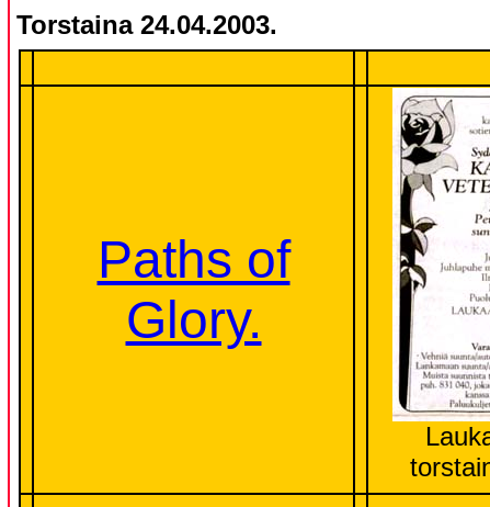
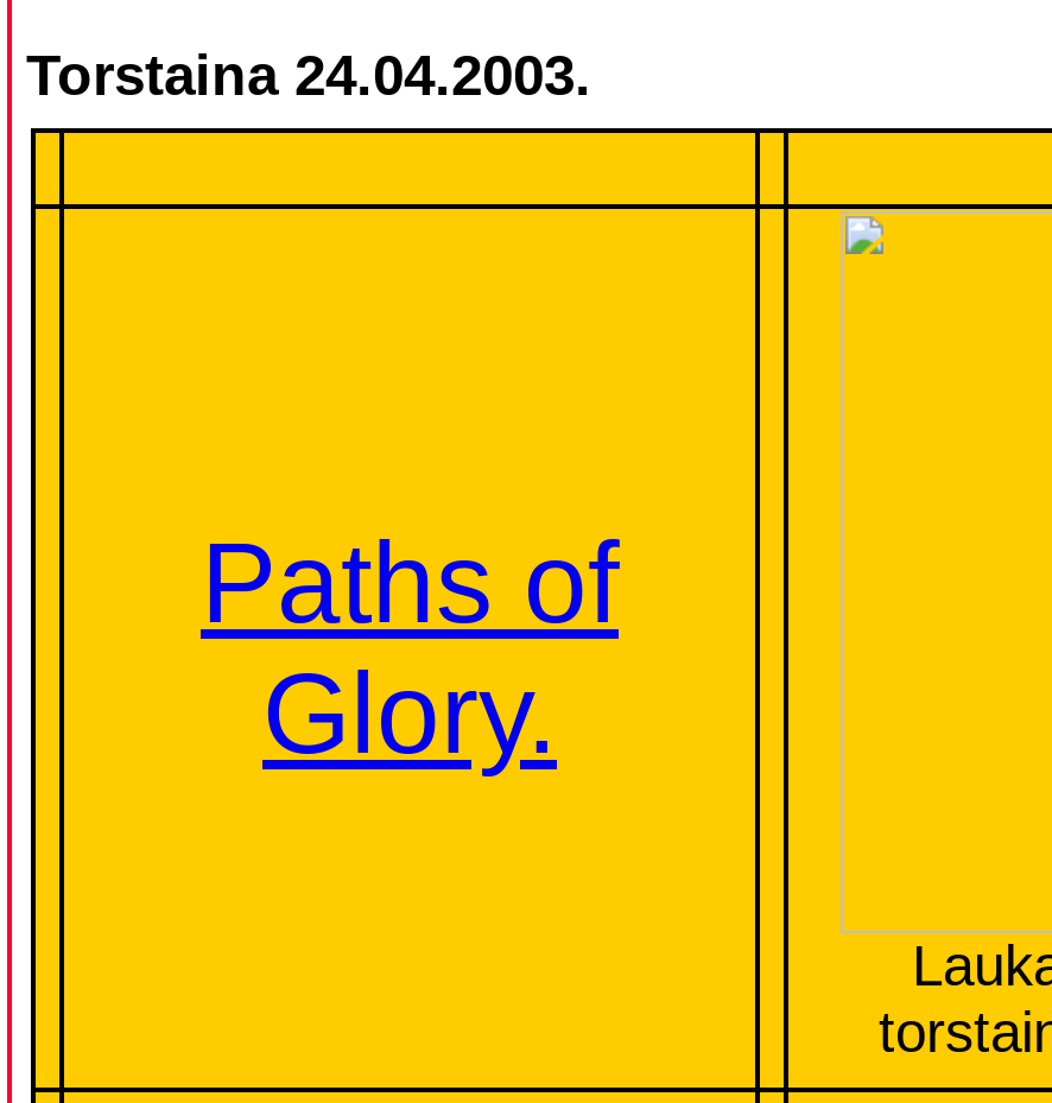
- [image]
